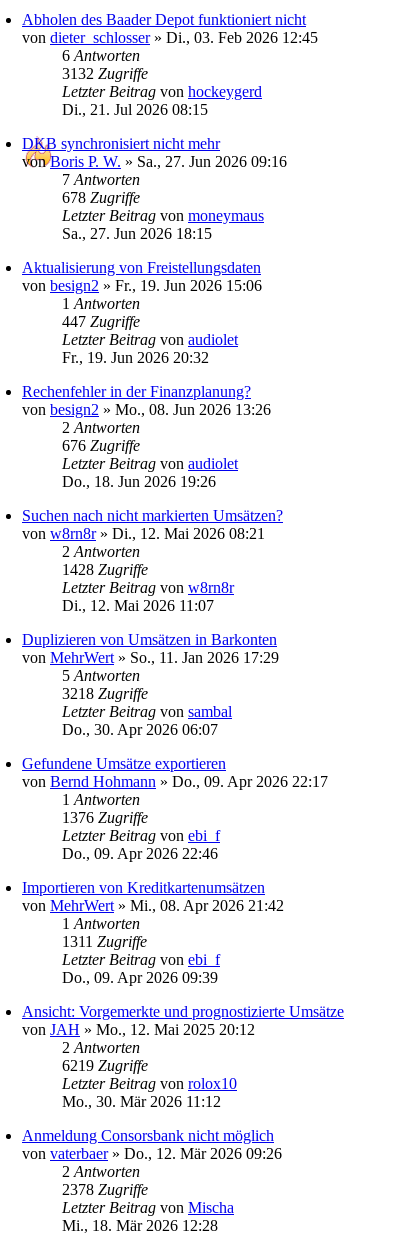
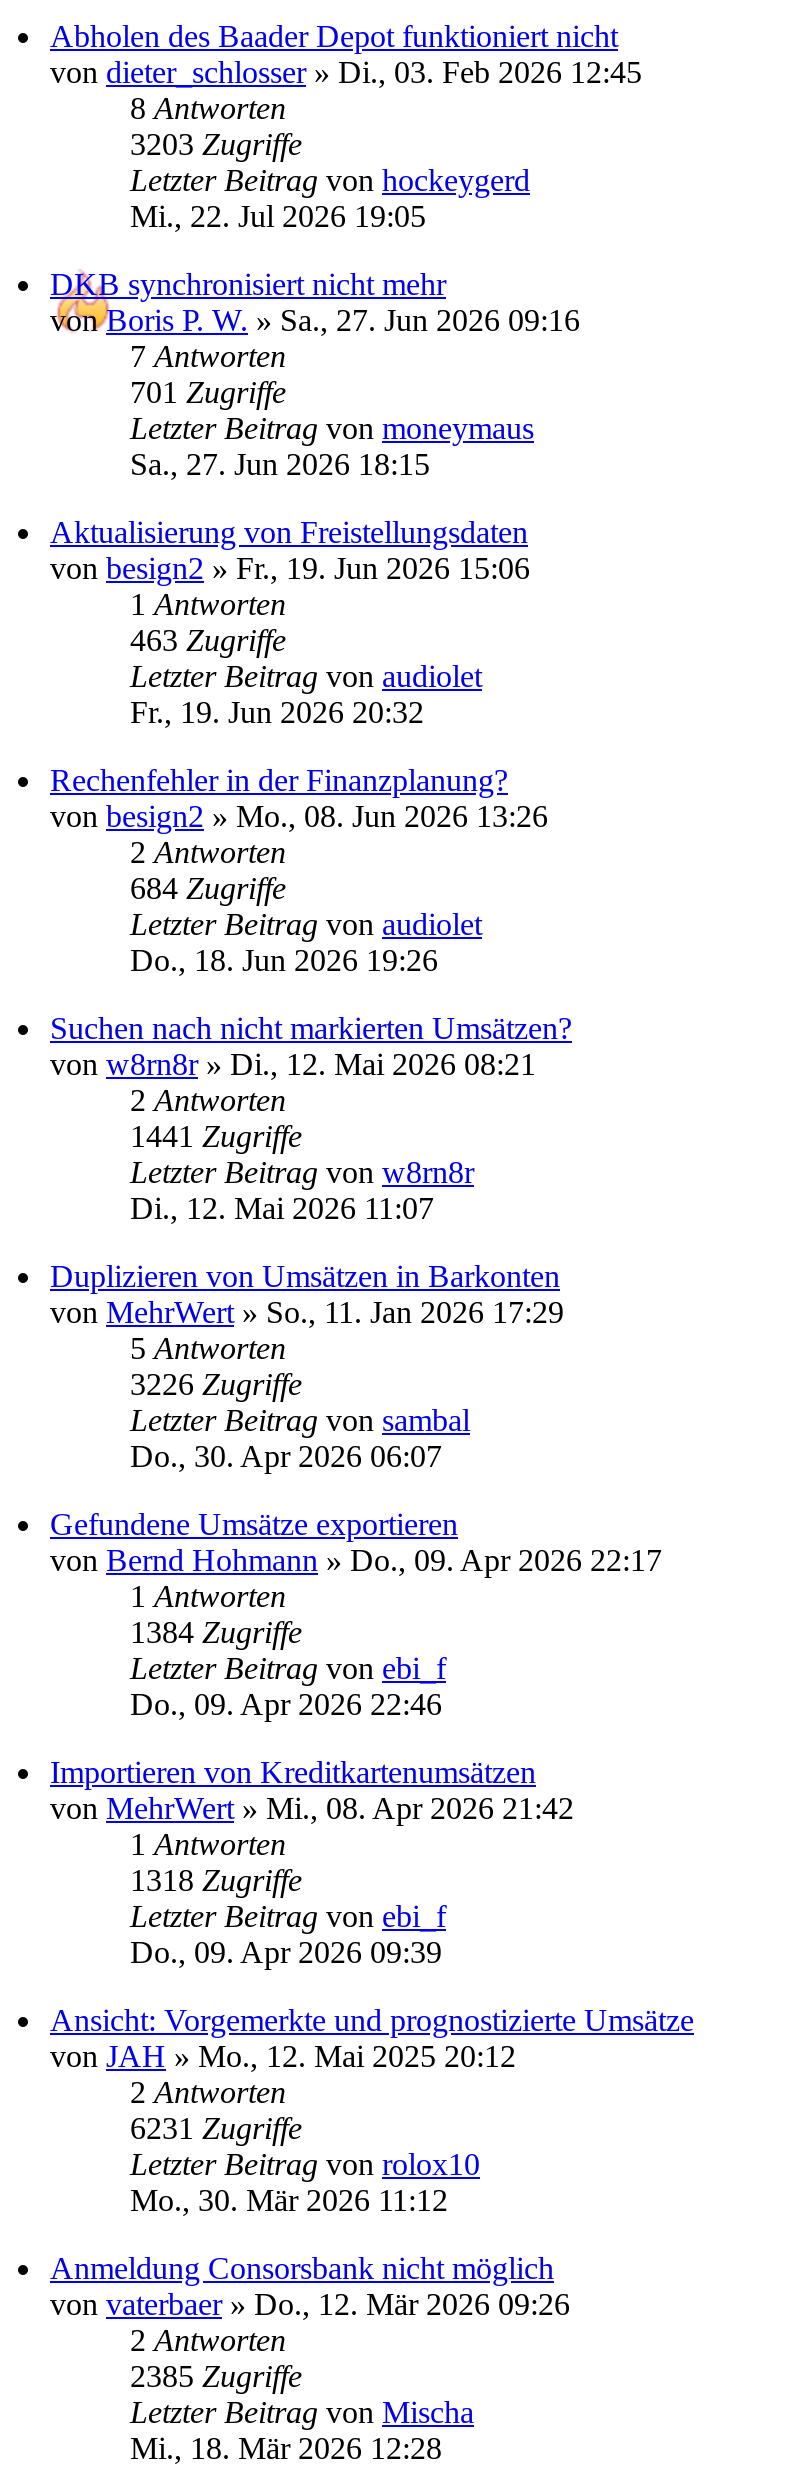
- 6 Antworten
+ 8 Antworten

- 3132 Zugriffe
+ 3203 Zugriffe

- Di., 21. Jul 2026 08:15
+ Mi., 22. Jul 2026 19:05

- 678 Zugriffe
+ 701 Zugriffe

- 447 Zugriffe
+ 463 Zugriffe

- 676 Zugriffe
+ 684 Zugriffe

- 1428 Zugriffe
+ 1441 Zugriffe

- 3218 Zugriffe
+ 3226 Zugriffe

- 1376 Zugriffe
+ 1384 Zugriffe

- 1311 Zugriffe
+ 1318 Zugriffe

- 6219 Zugriffe
+ 6231 Zugriffe

- 2378 Zugriffe
+ 2385 Zugriffe
